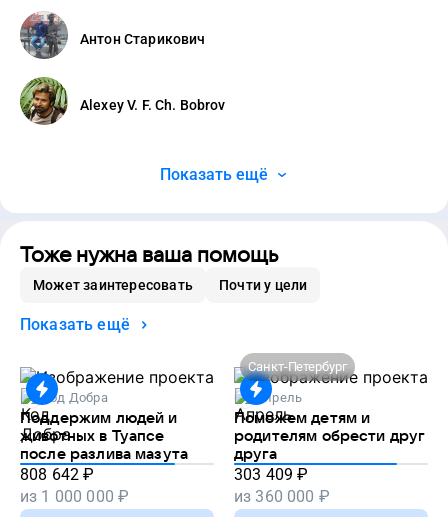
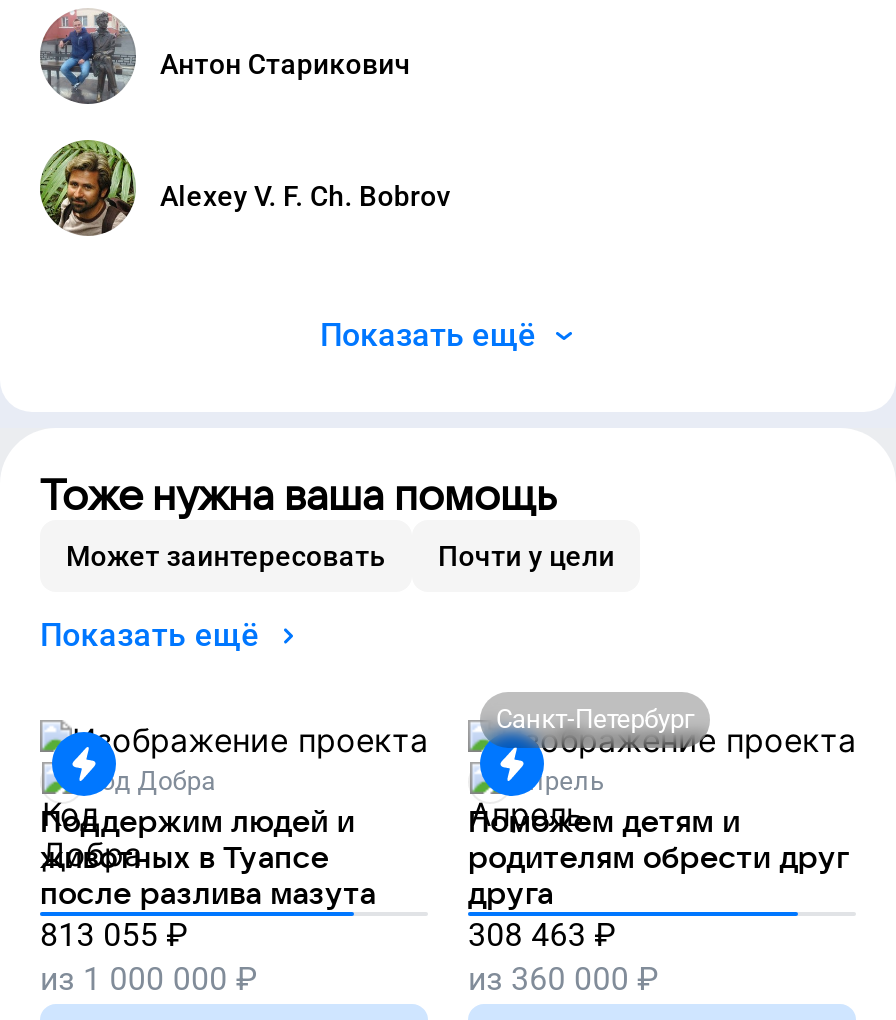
- 808 642 ₽
+ 813 055 ₽

- 303 409 ₽
+ 308 463 ₽
